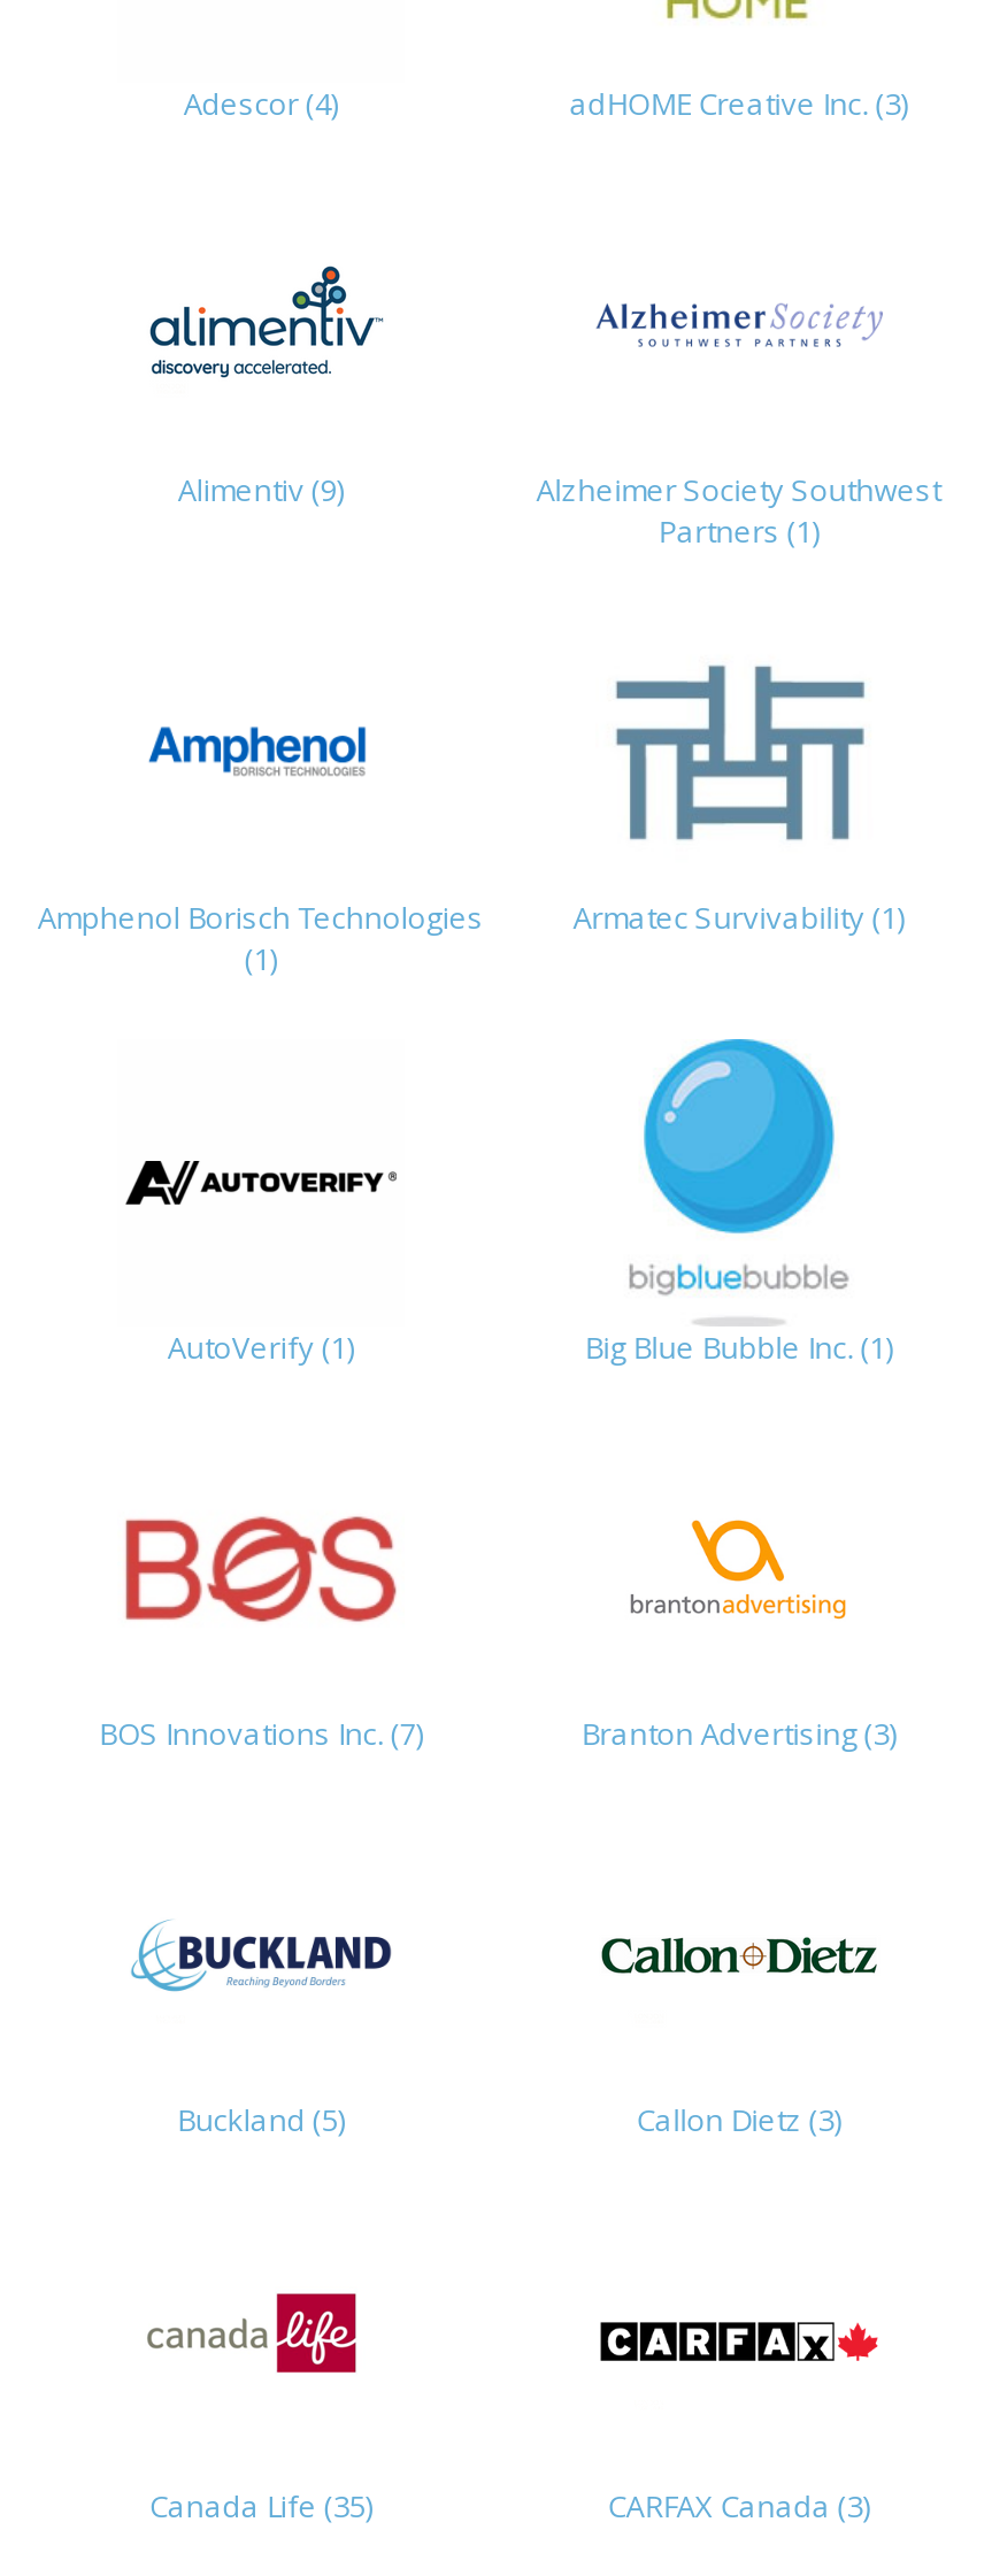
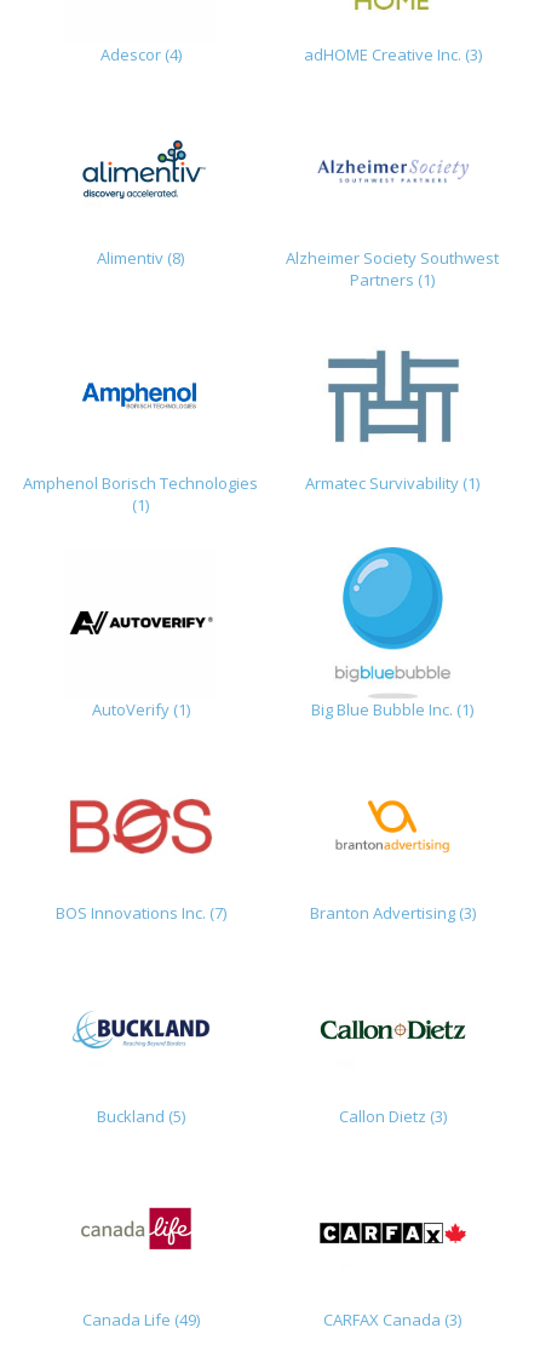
- Alimentiv (9)
+ Alimentiv (8)

- Canada Life (35)
+ Canada Life (49)
